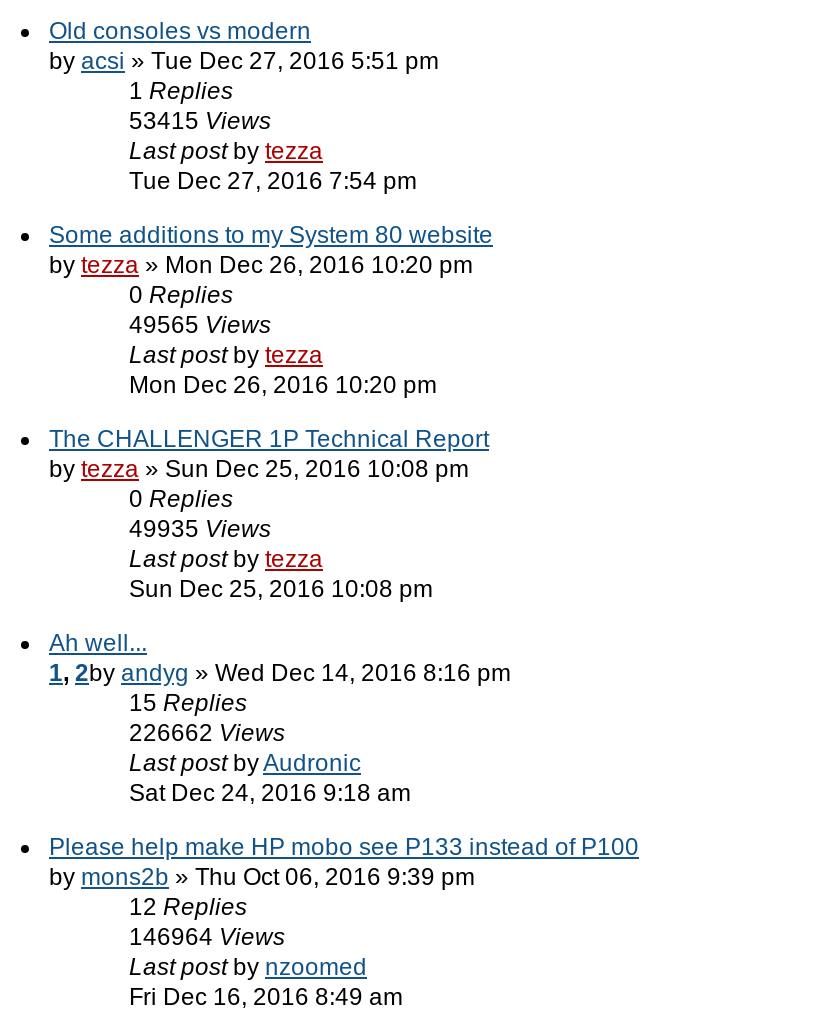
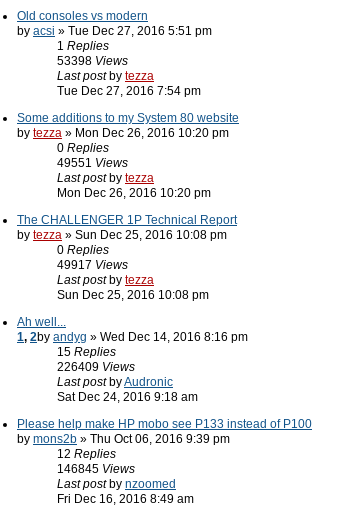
- 53415 Views
+ 53398 Views

- 49565 Views
+ 49551 Views

- 49935 Views
+ 49917 Views

- 226662 Views
+ 226409 Views

- 146964 Views
+ 146845 Views
